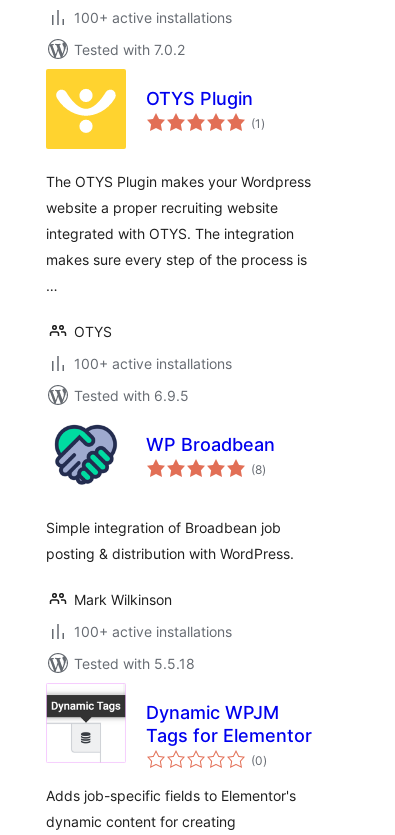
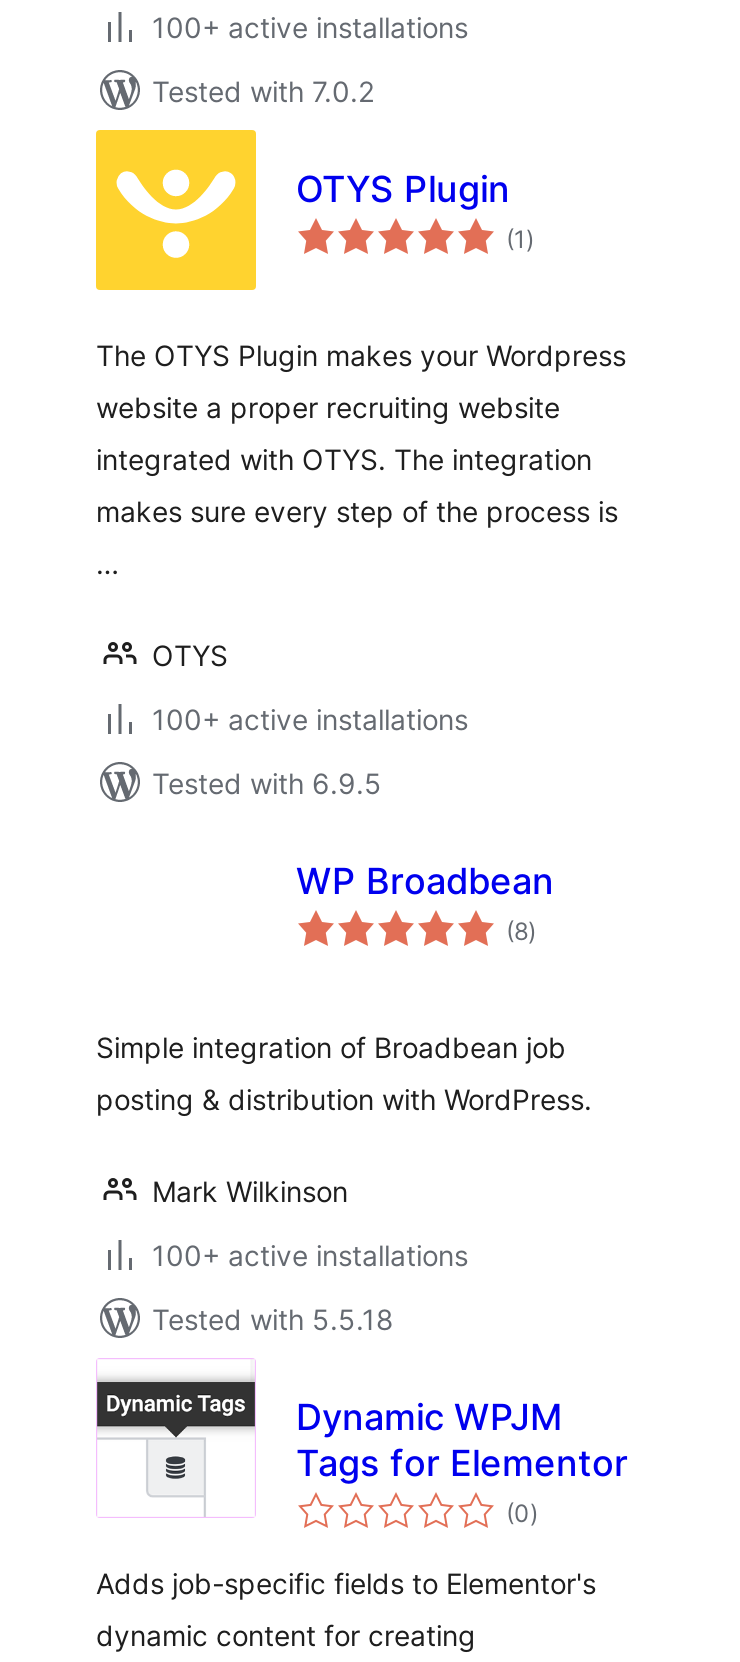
- [image]
